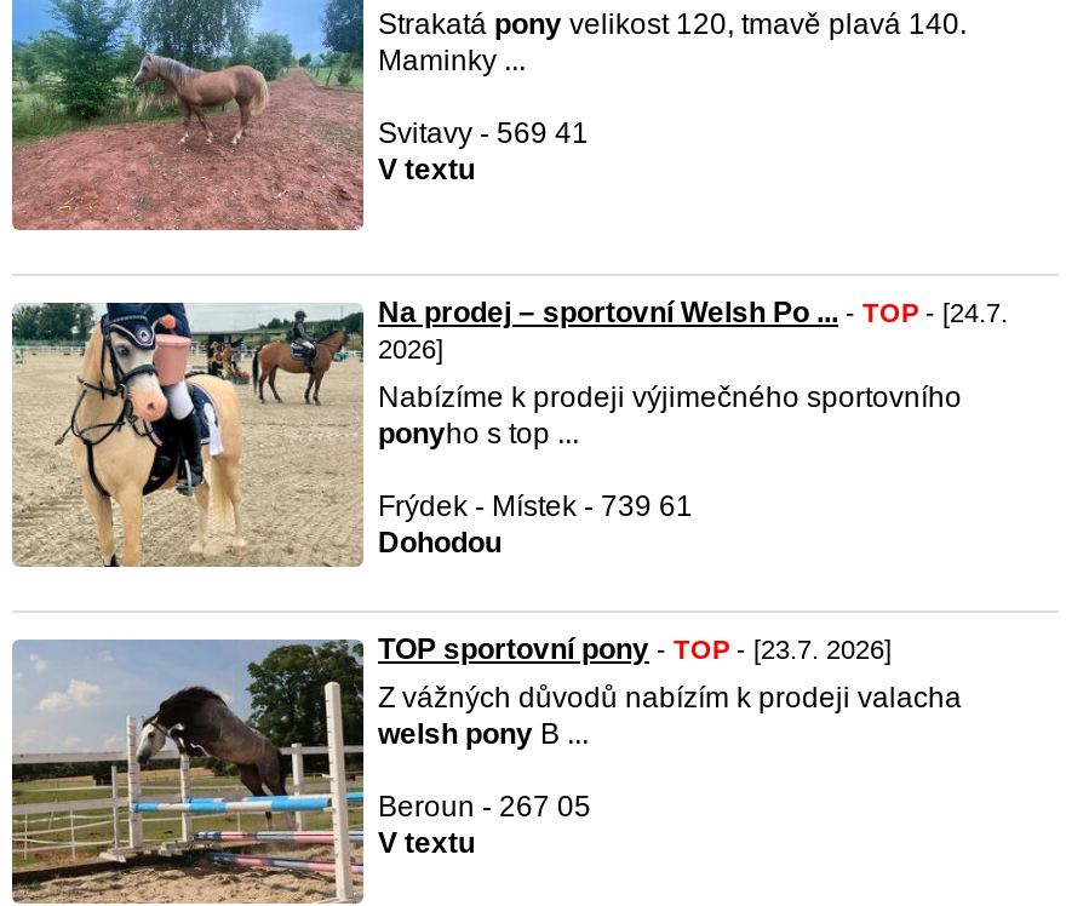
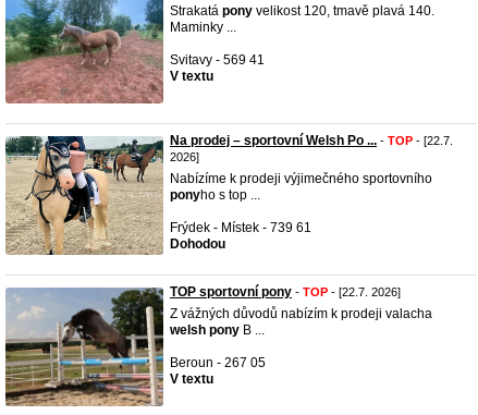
- Na prodej – sportovní Welsh Po ... - TOP - [24.7.
+ Na prodej – sportovní Welsh Po ... - TOP - [22.7.

- TOP sportovní pony - TOP - [23.7. 2026]
+ TOP sportovní pony - TOP - [22.7. 2026]
